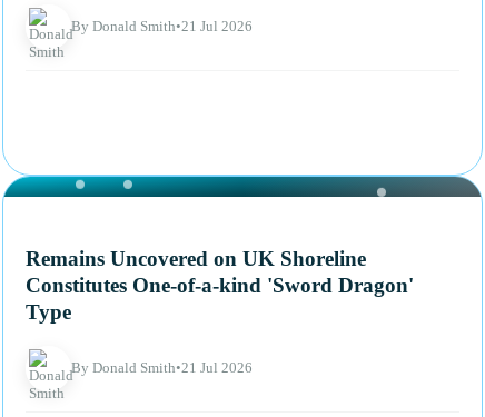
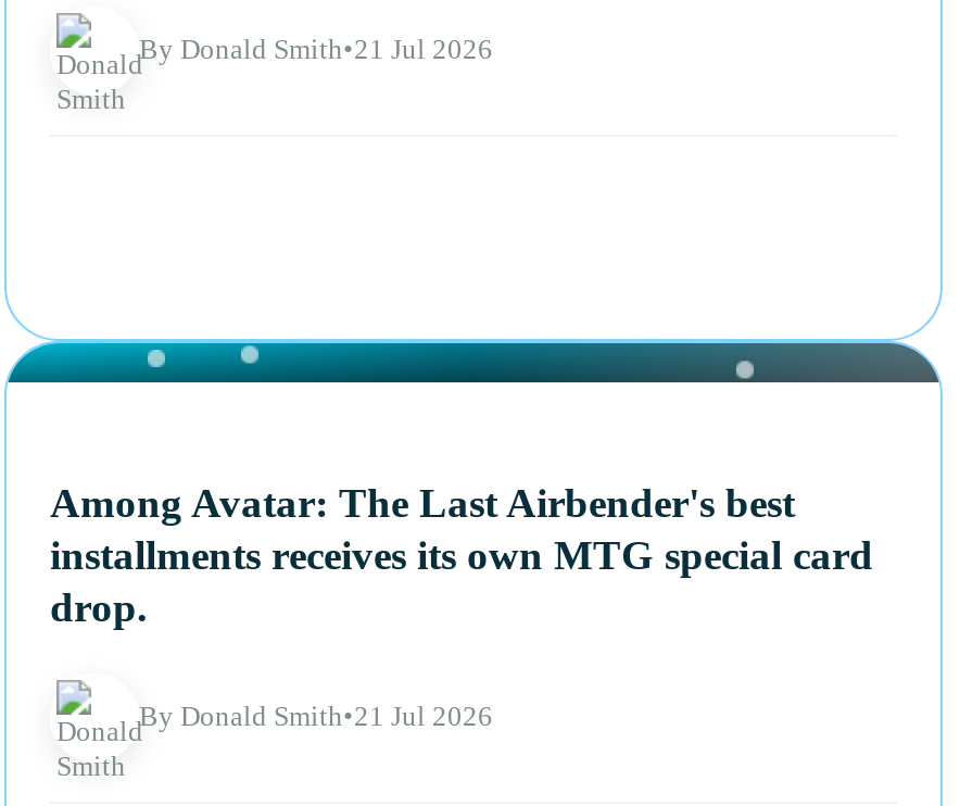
- Remains Uncovered on UK Shoreline
- Constitutes One-of-a-kind 'Sword Dragon'
- Type
+ Among Avatar: The Last Airbender's best
+ installments receives its own MTG special card
+ drop.
